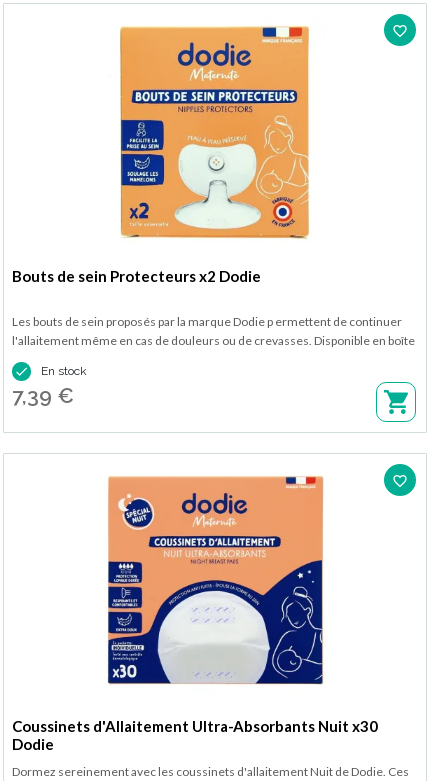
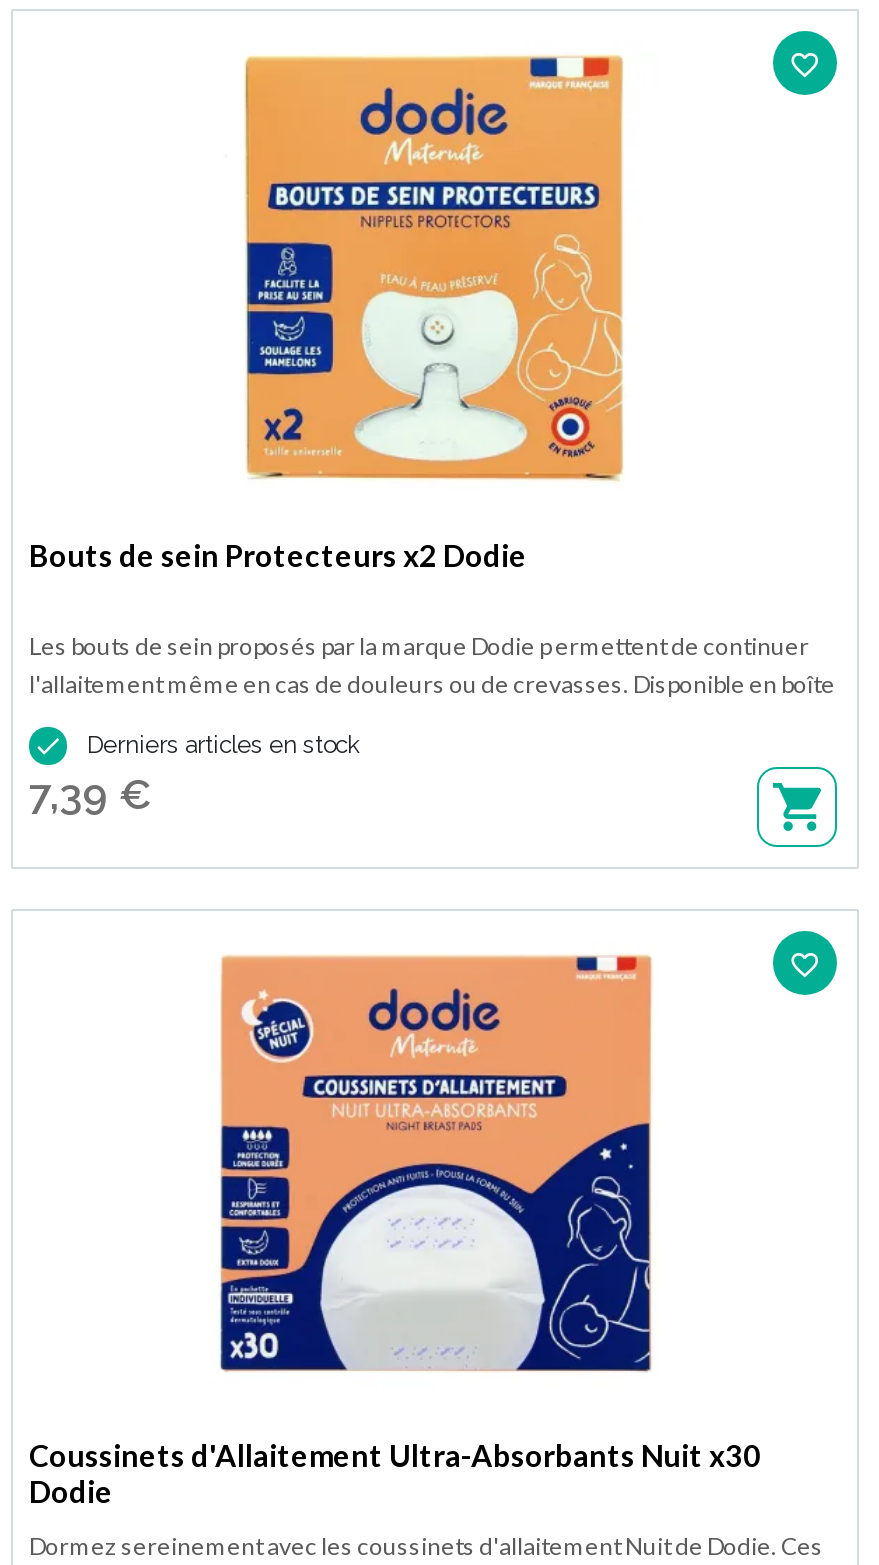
- En stock
+ Derniers articles en stock
